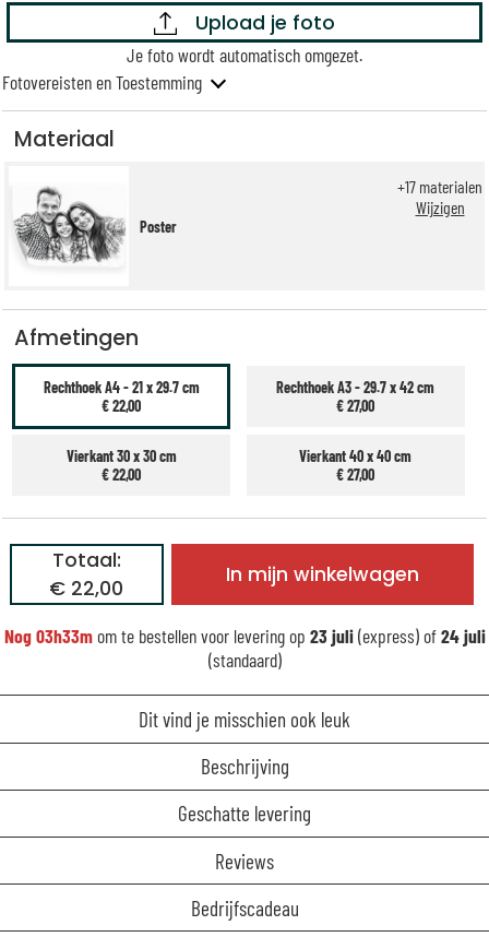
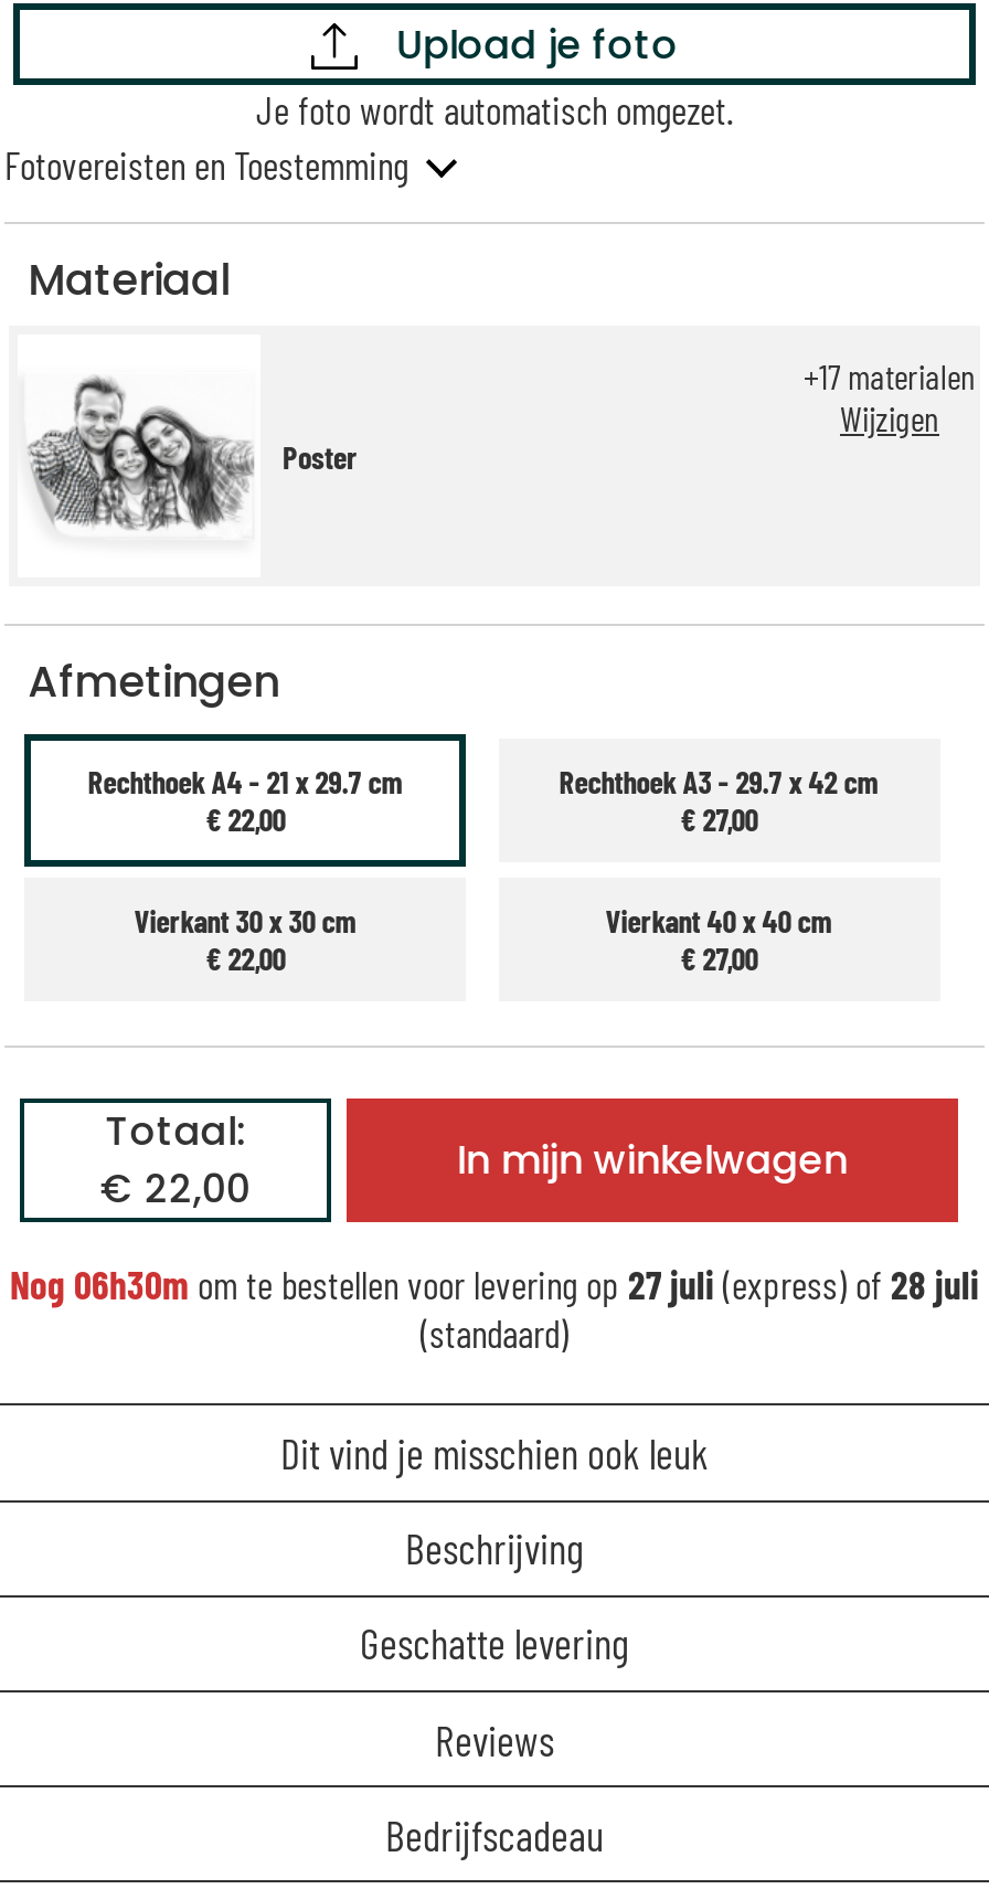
- Nog 03h33m om te bestellen voor levering op 23 juli (express) of 24 juli
+ Nog 06h30m om te bestellen voor levering op 27 juli (express) of 28 juli
